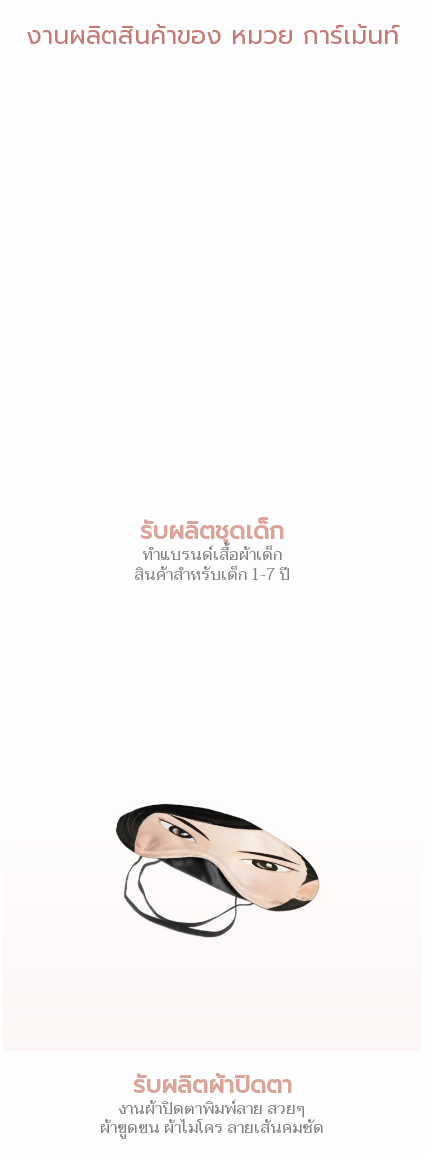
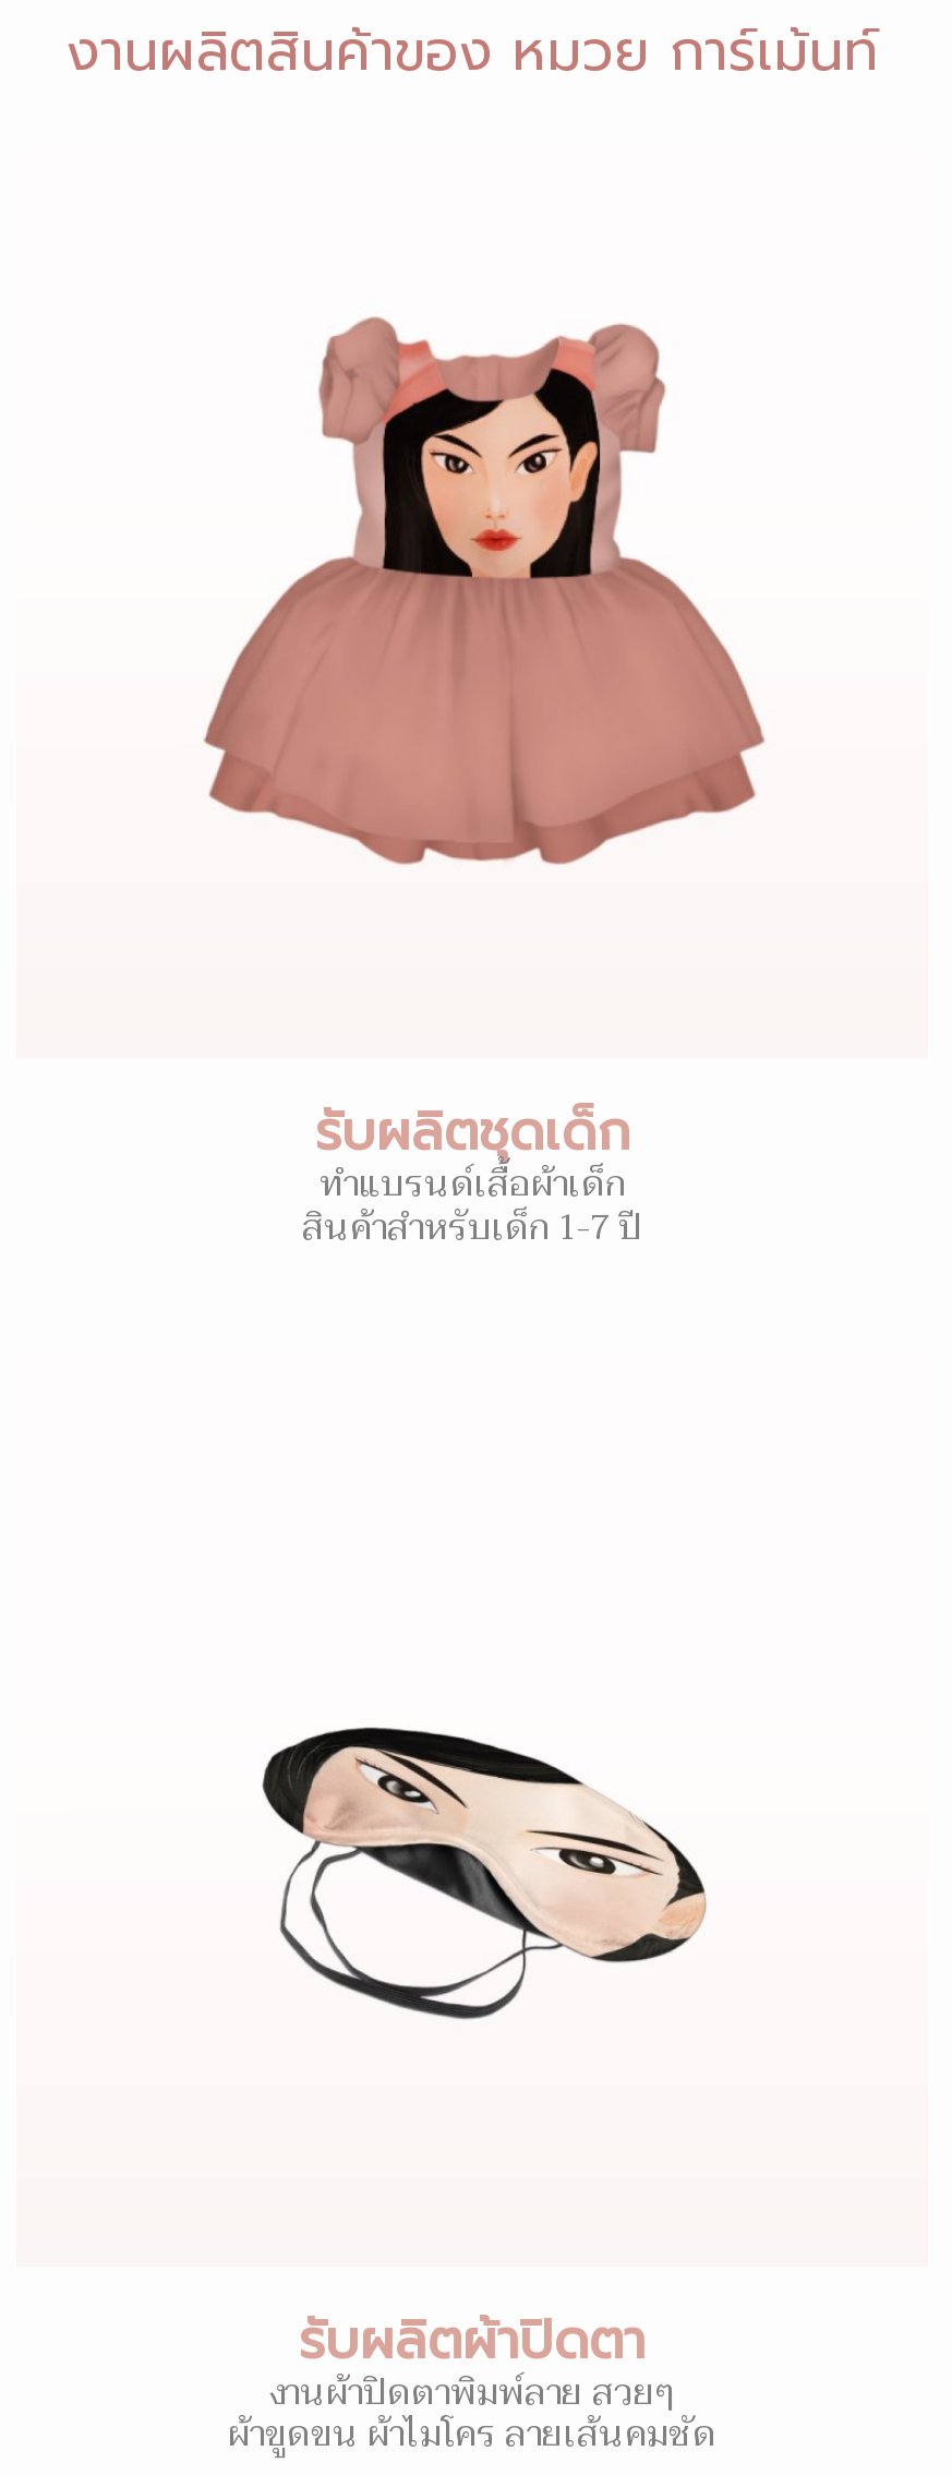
+ [image]
